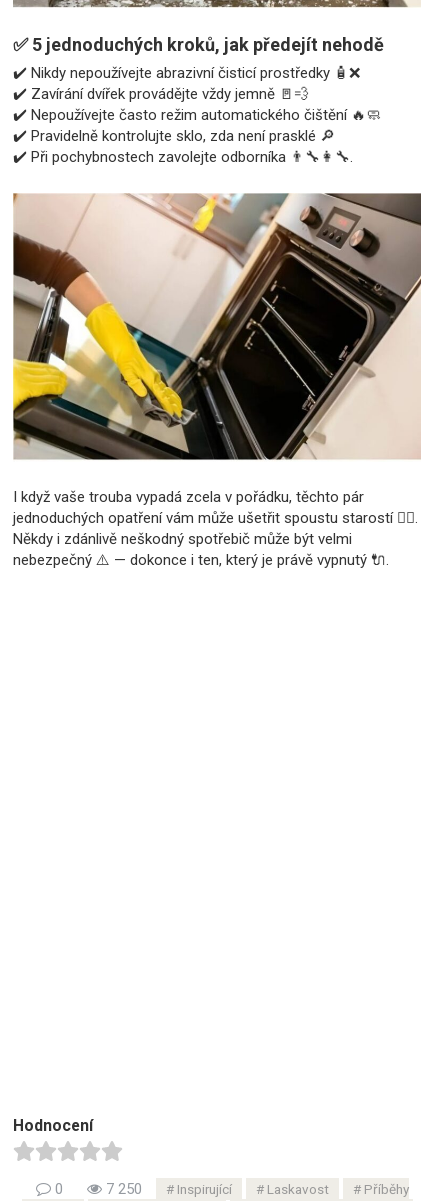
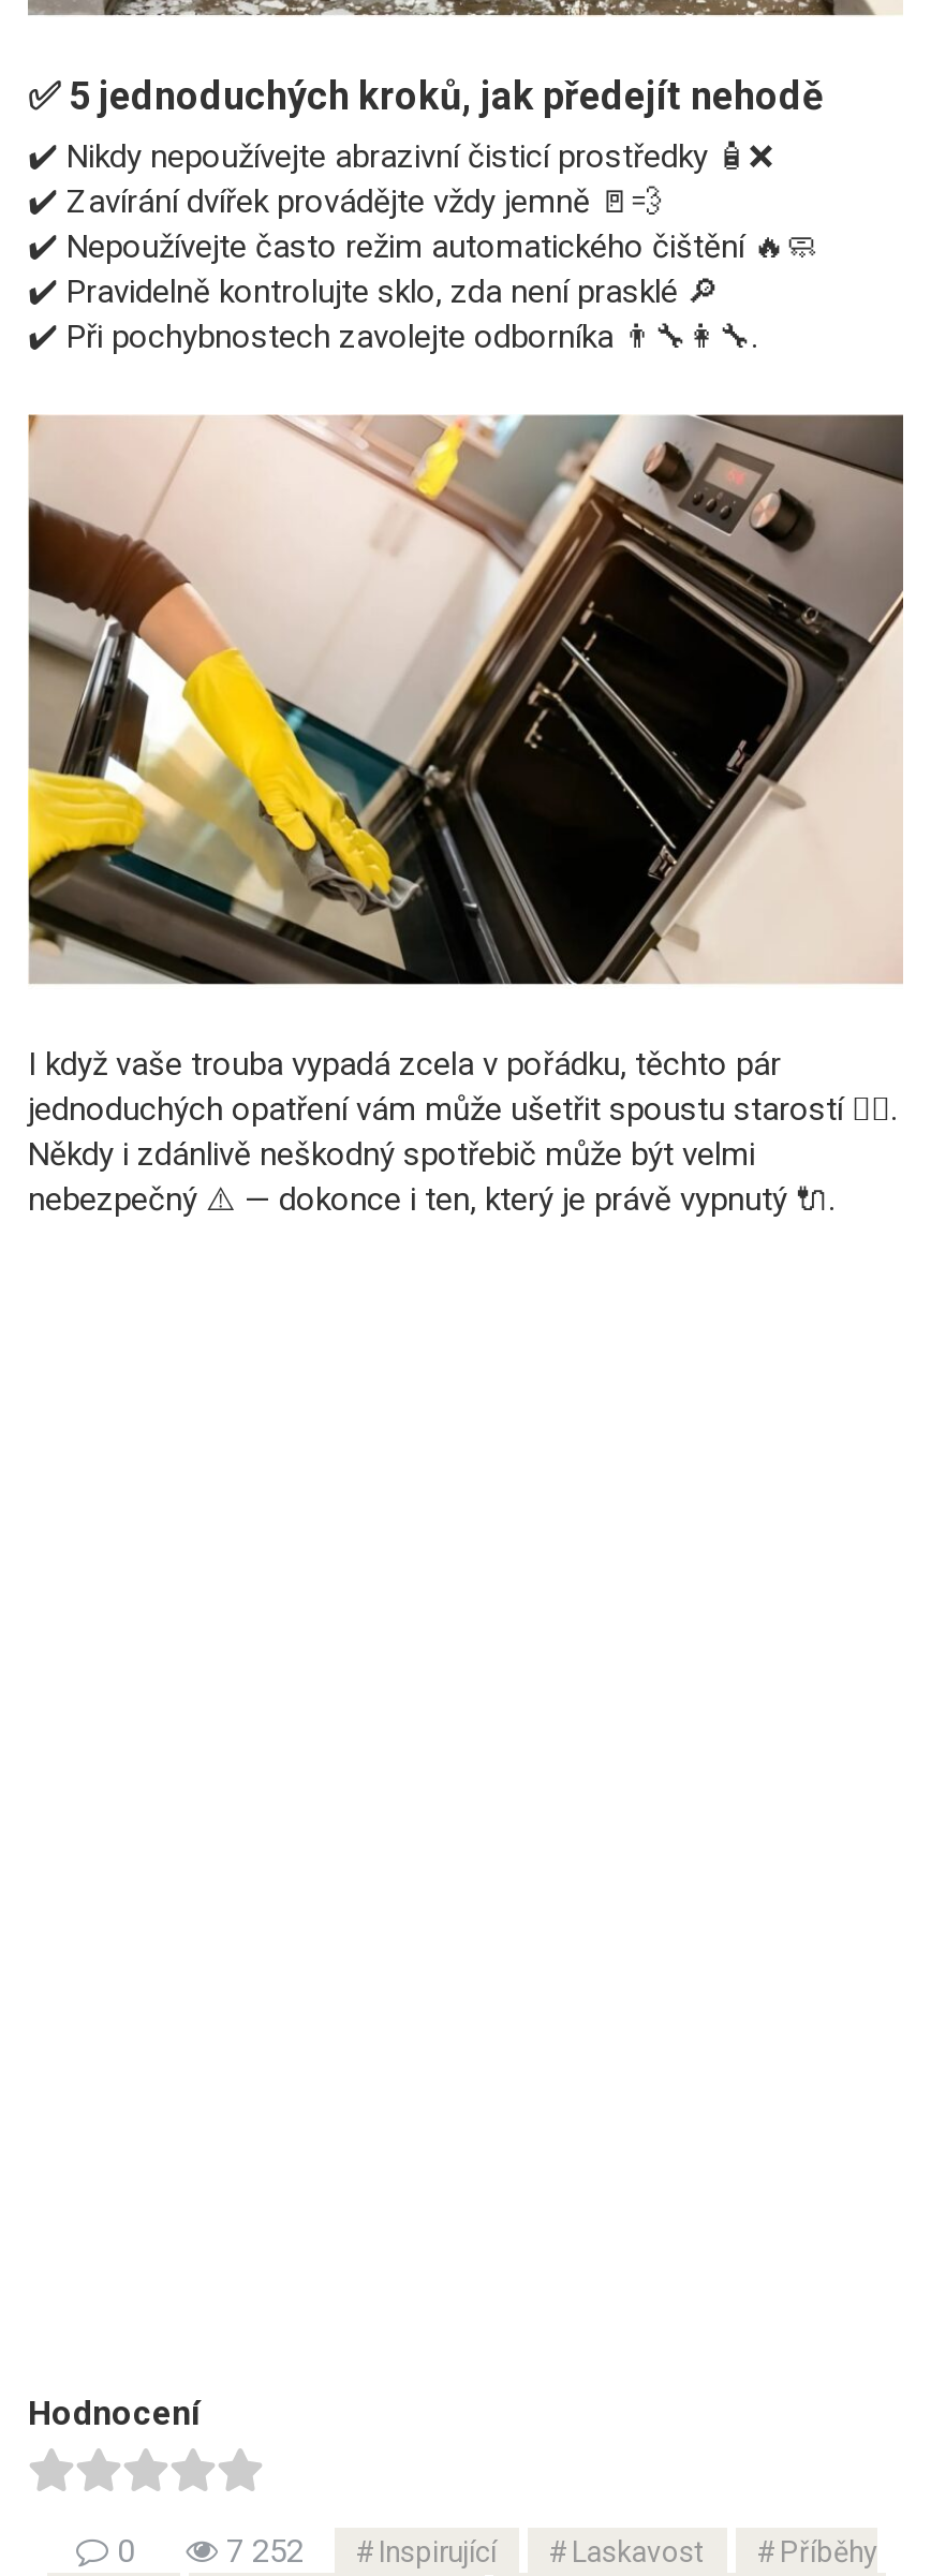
- 7 250
+ 7 252
